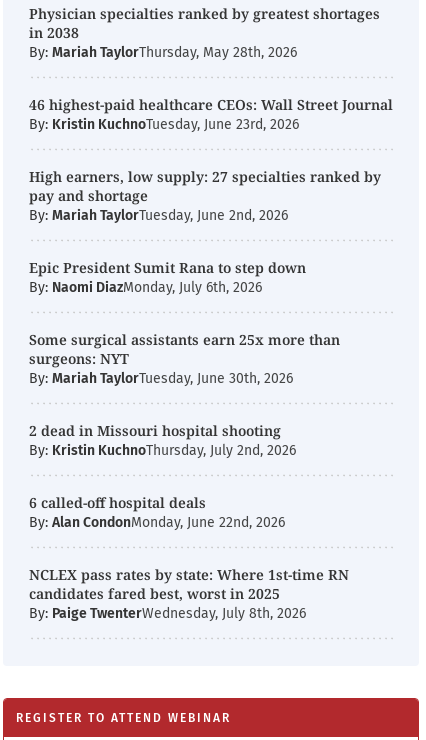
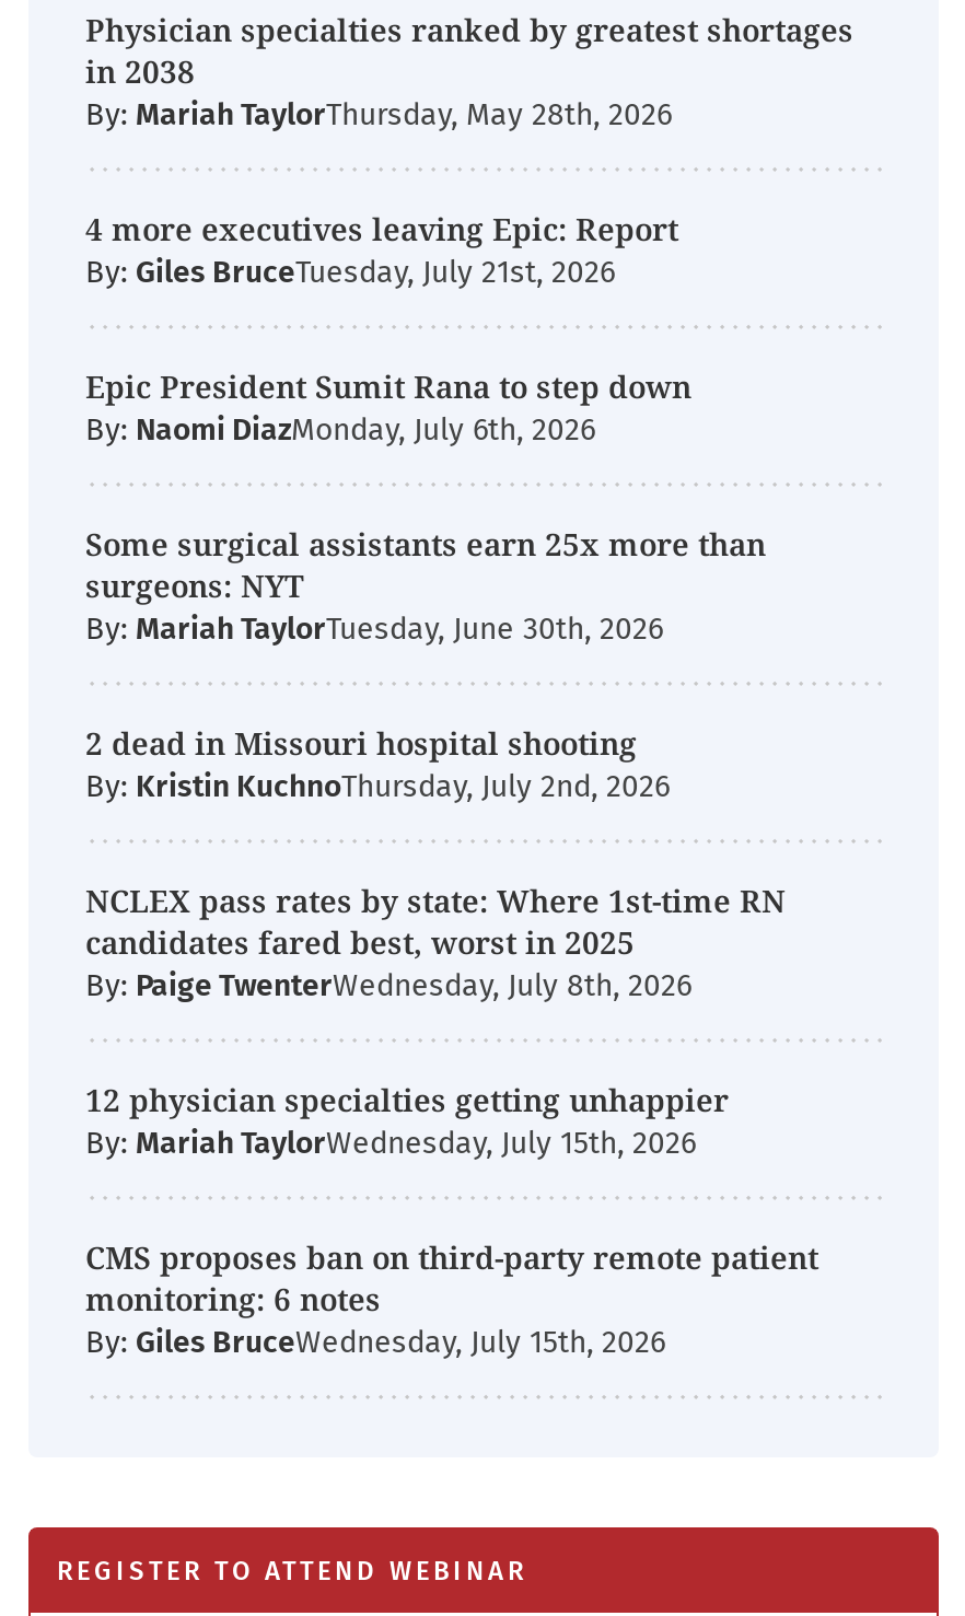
- 46 highest-paid healthcare CEOs: Wall Street Journal
- By: Kristin KuchnoTuesday, June 23rd, 2026
- High earners, low supply: 27 specialties ranked by
- pay and shortage
- By: Mariah TaylorTuesday, June 2nd, 2026
+ 4 more executives leaving Epic: Report
+ By: Giles BruceTuesday, July 21st, 2026

moved up: Epic President Sumit Rana to step down | By: Naomi DiazMonday, July 6th, 2026 | Some surgical assistants earn 25x more than | surgeons: NYT | By: Mariah TaylorTuesday, June 30th, 2026 | 2 dead in Missouri hospital shooting | By: Kristin KuchnoThursday, July 2nd, 2026

- 6 called-off hospital deals
- By: Alan CondonMonday, June 22nd, 2026

moved up: NCLEX pass rates by state: Where 1st-time RN | candidates fared best, worst in 2025 | By: Paige TwenterWednesday, July 8th, 2026

+ 12 physician specialties getting unhappier
+ By: Mariah TaylorWednesday, July 15th, 2026
+ CMS proposes ban on third-party remote patient
+ monitoring: 6 notes
+ By: Giles BruceWednesday, July 15th, 2026
